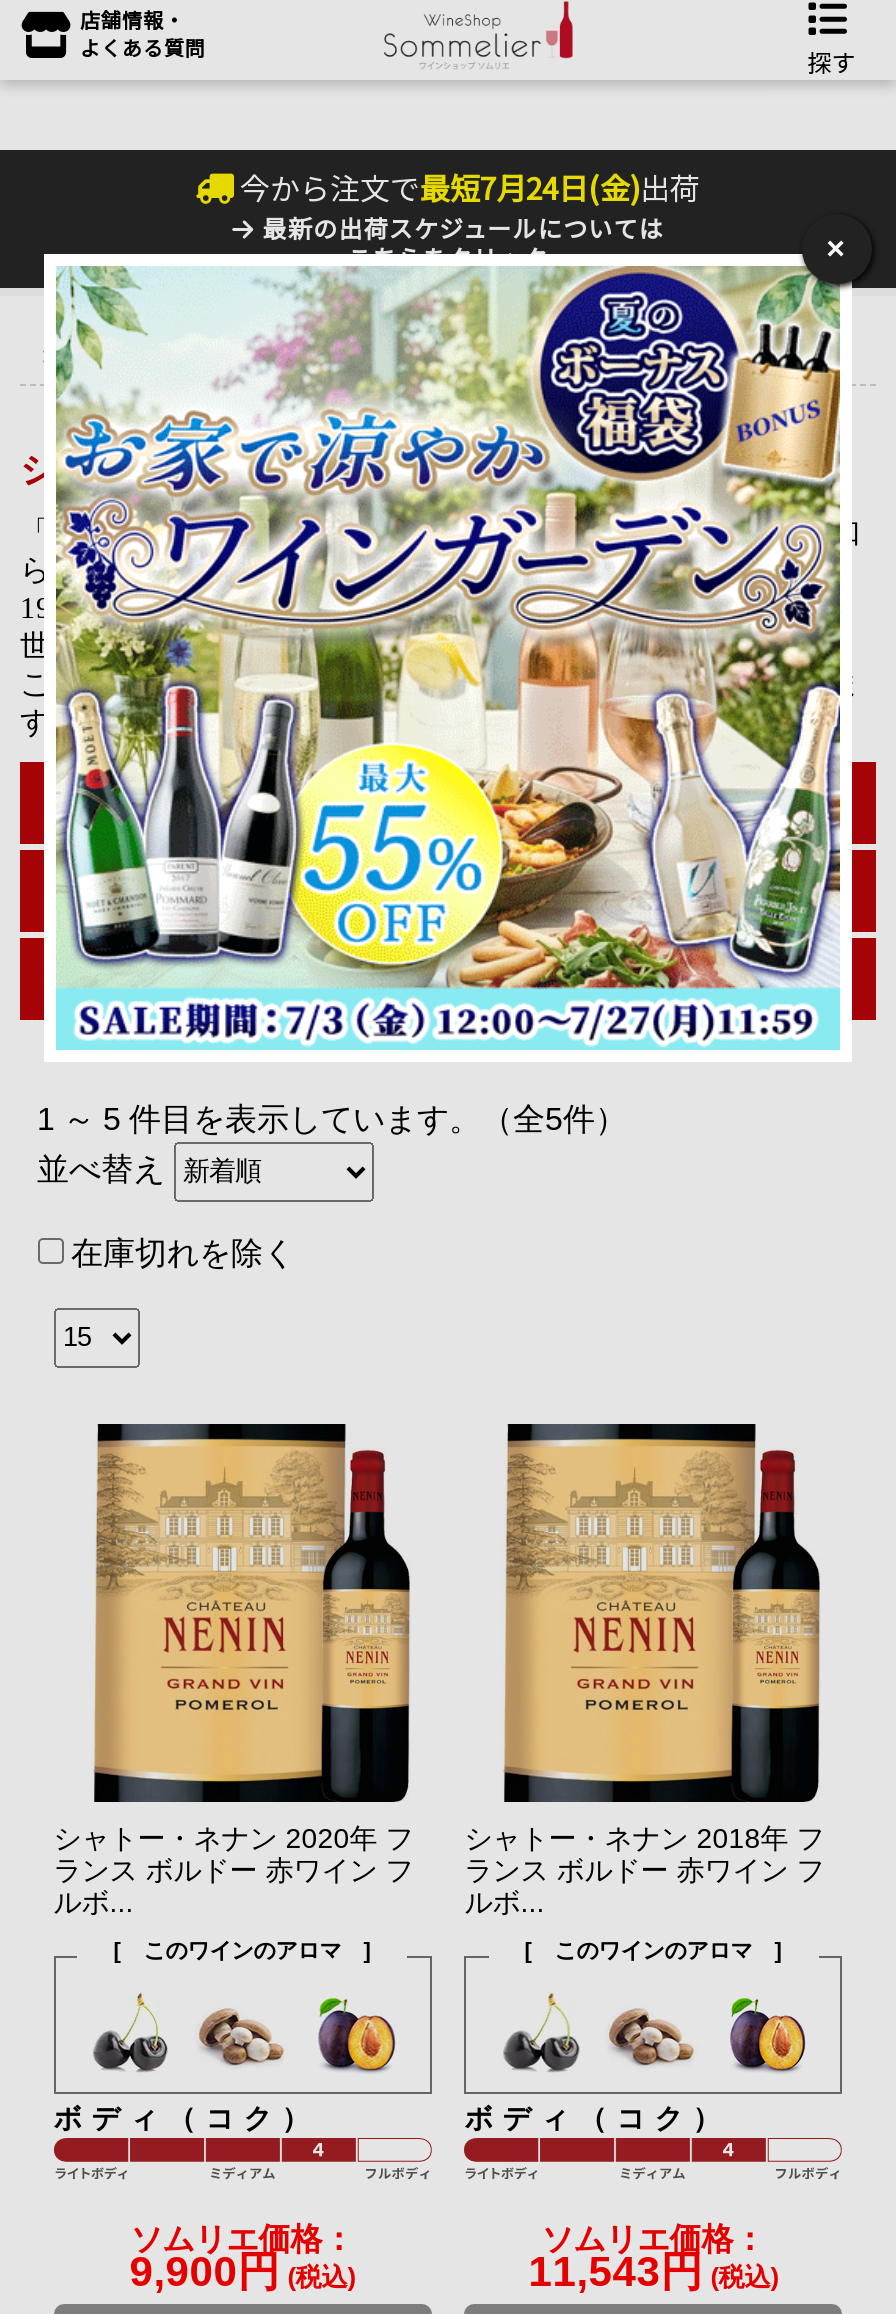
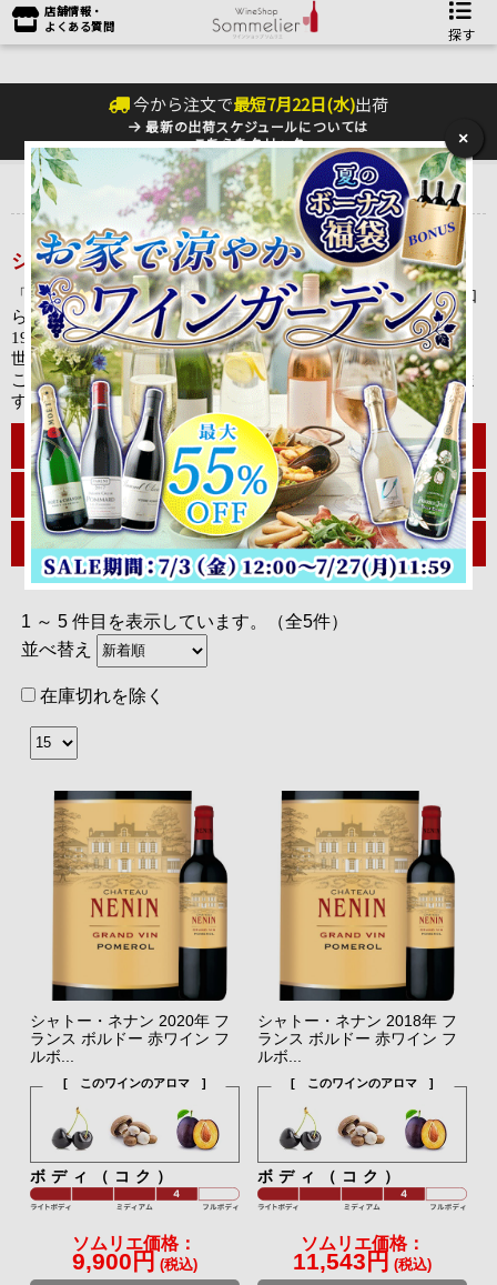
- 今から注文で最短7月24日(金)出荷
+ 今から注文で最短7月22日(水)出荷
